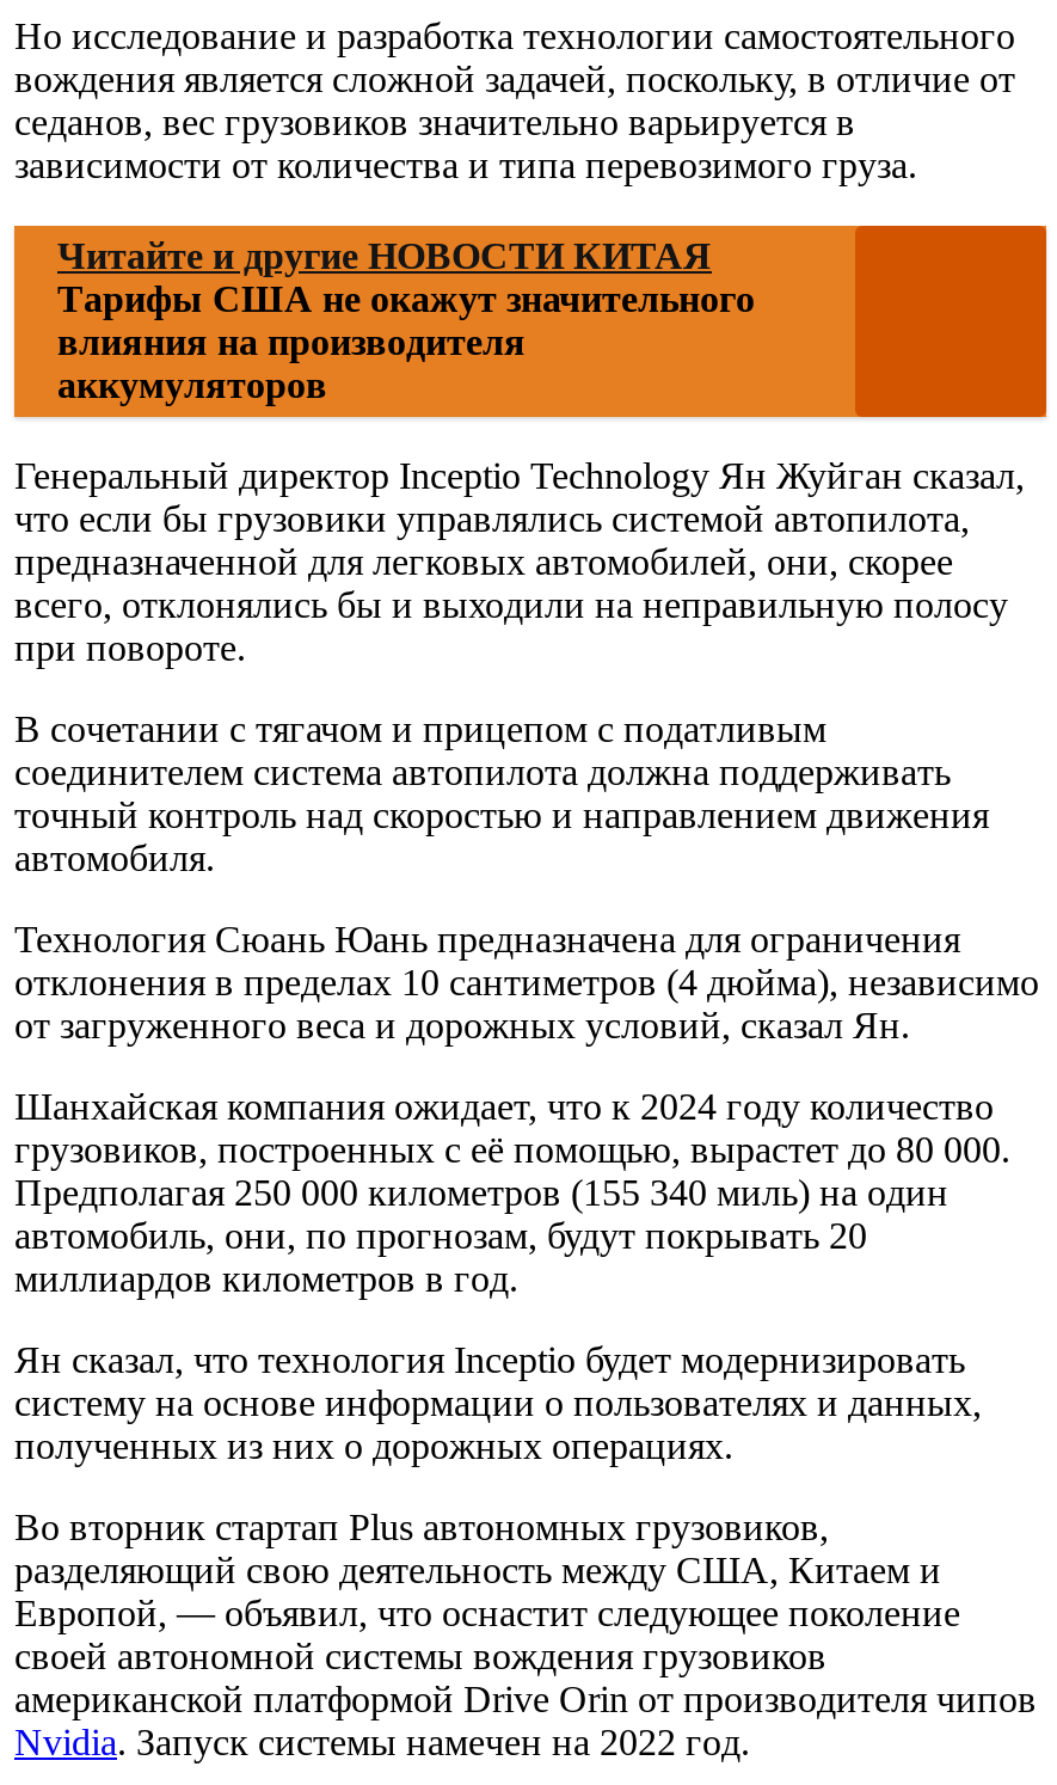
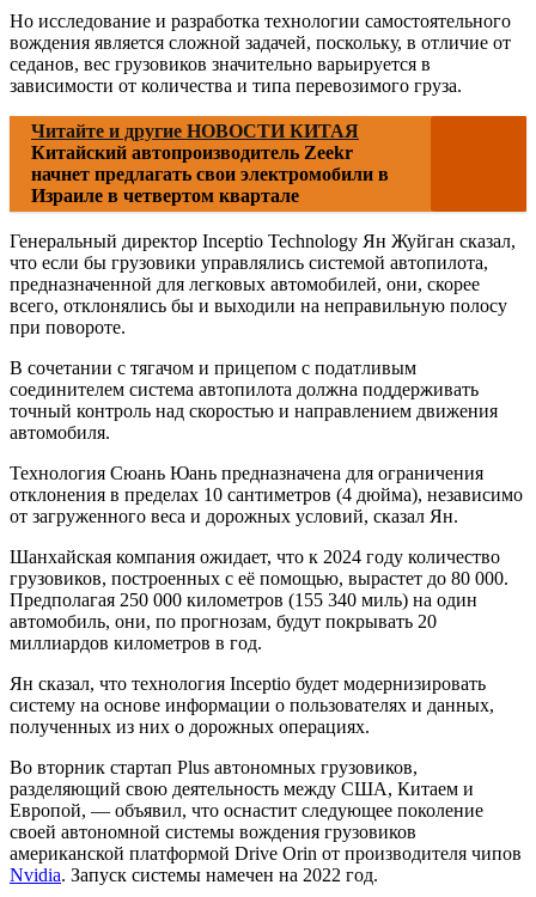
- Тарифы США не окажут значительного
- влияния на производителя
- аккумуляторов
+ Китайский автопроизводитель Zeekr
+ начнет предлагать свои электромобили в
+ Израиле в четвертом квартале
